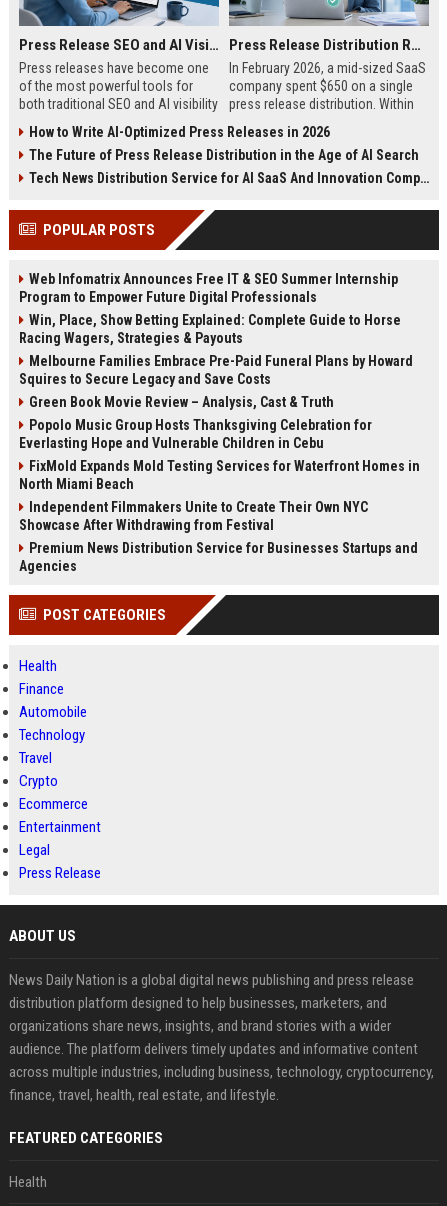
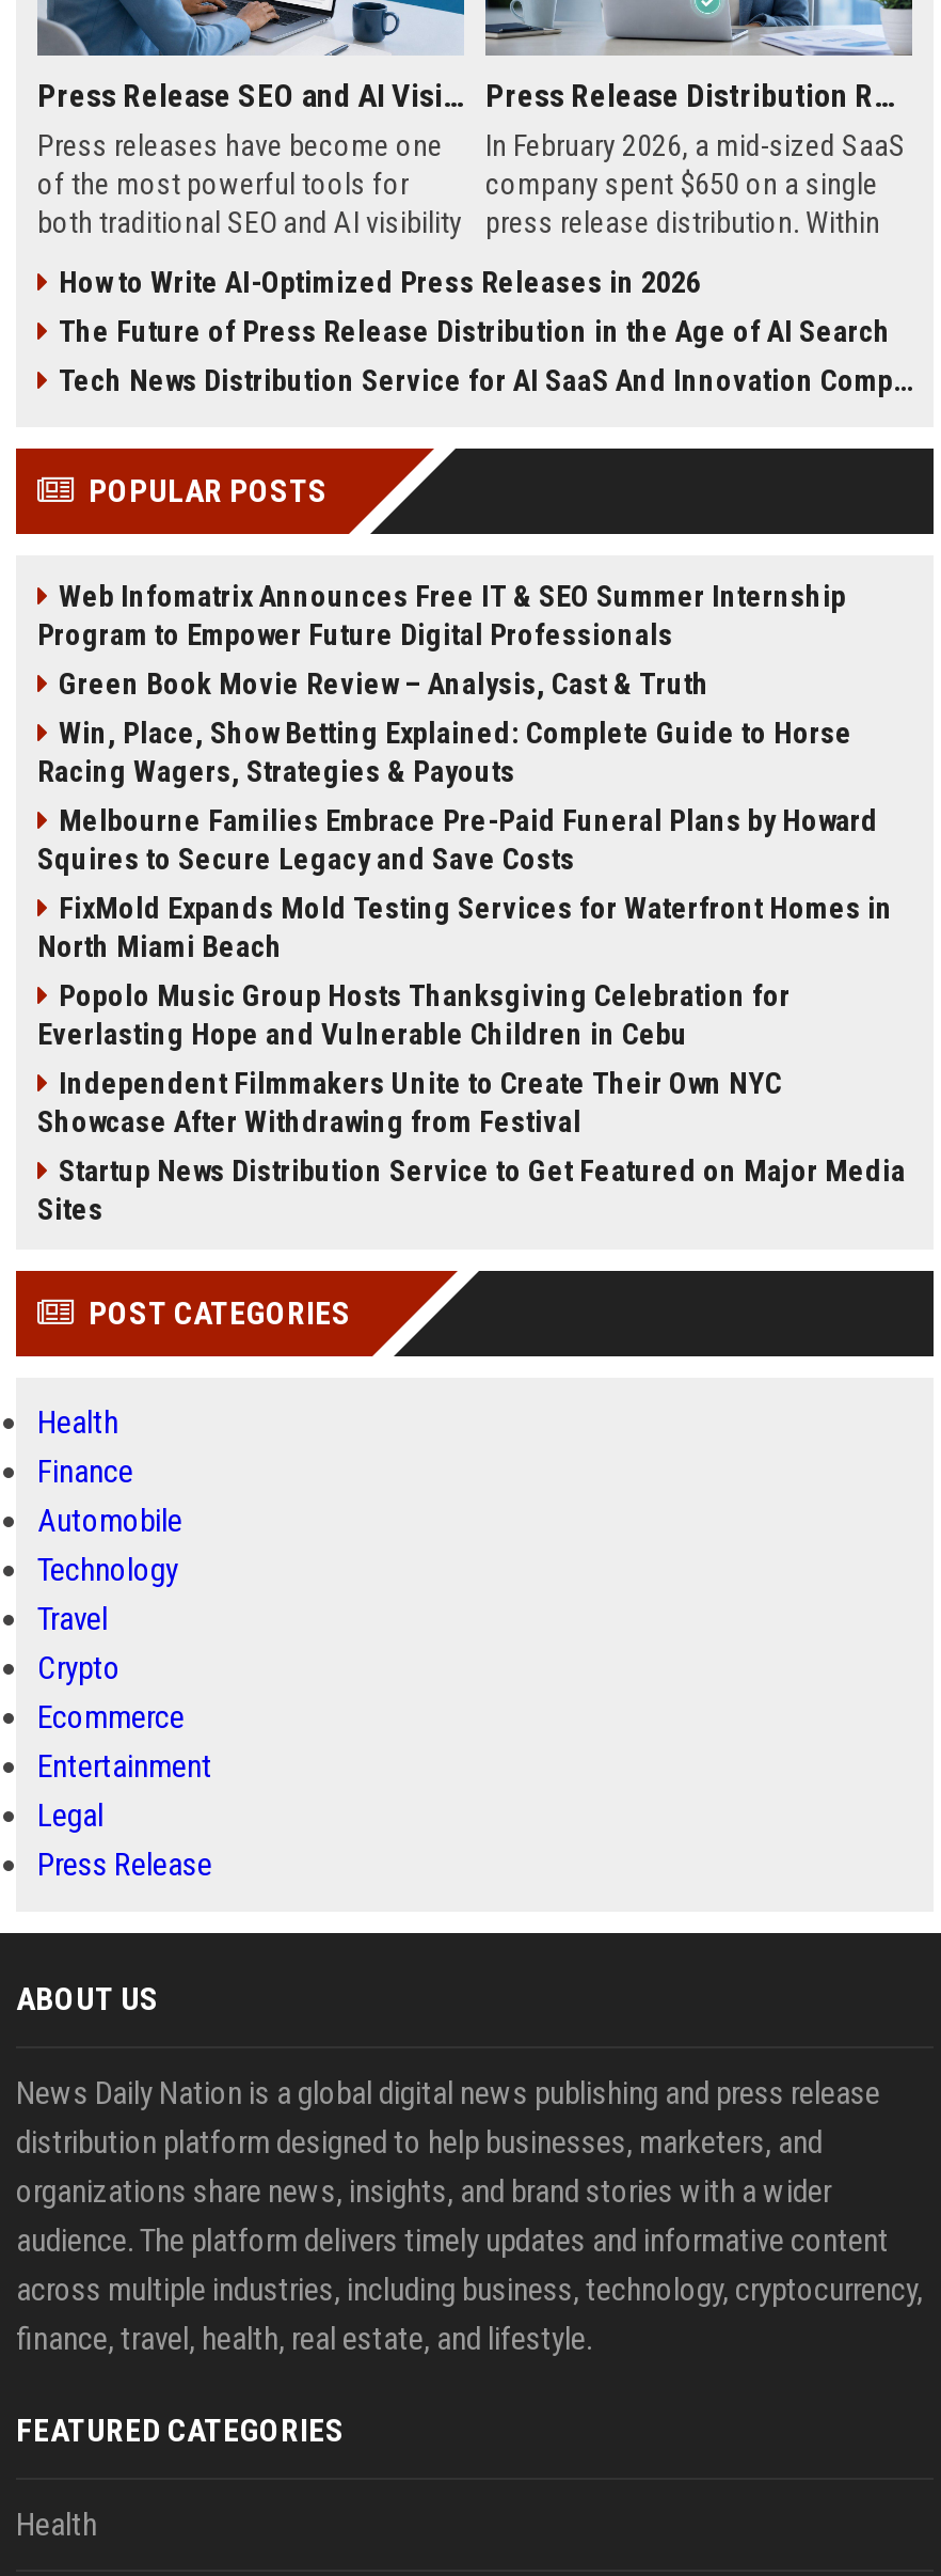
moved down: Win, Place, Show Betting Explained: Complete Guide to Horse | Racing Wagers, Strategies & Payouts | Melbourne Families Embrace Pre-Paid Funeral Plans by Howard | Squires to Secure Legacy and Save Costs

moved up: Green Book Movie Review – Analysis, Cast & Truth

moved down: Popolo Music Group Hosts Thanksgiving Celebration for | Everlasting Hope and Vulnerable Children in Cebu

moved up: FixMold Expands Mold Testing Services for Waterfront Homes in | North Miami Beach

- Premium News Distribution Service for Businesses Startups and
- Agencies
+ Startup News Distribution Service to Get Featured on Major Media
+ Sites
